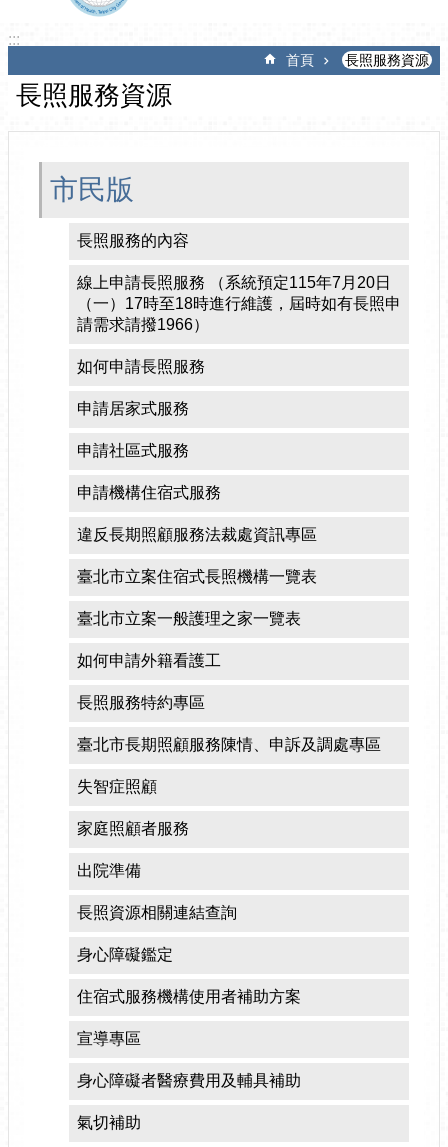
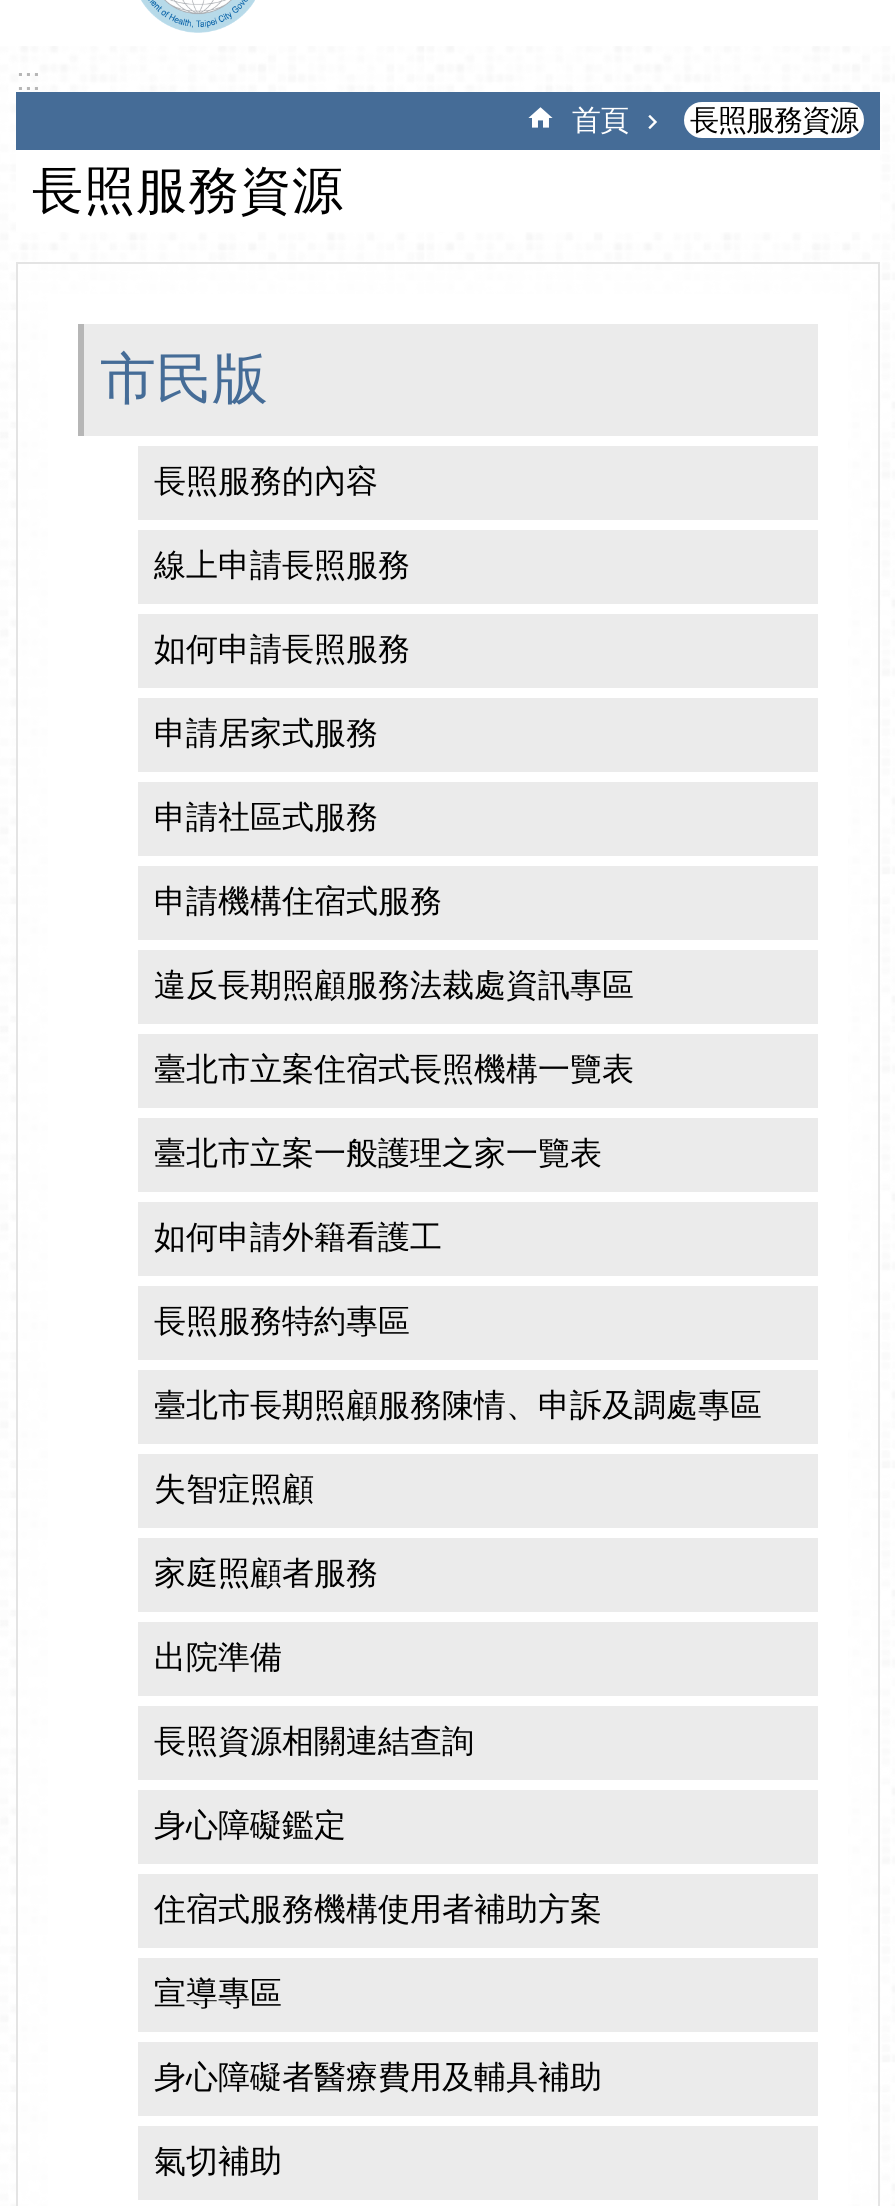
- 線上申請長照服務 （系統預定115年7月20日
- （一）17時至18時進行維護，屆時如有長照申
- 請需求請撥1966）
+ 線上申請長照服務
